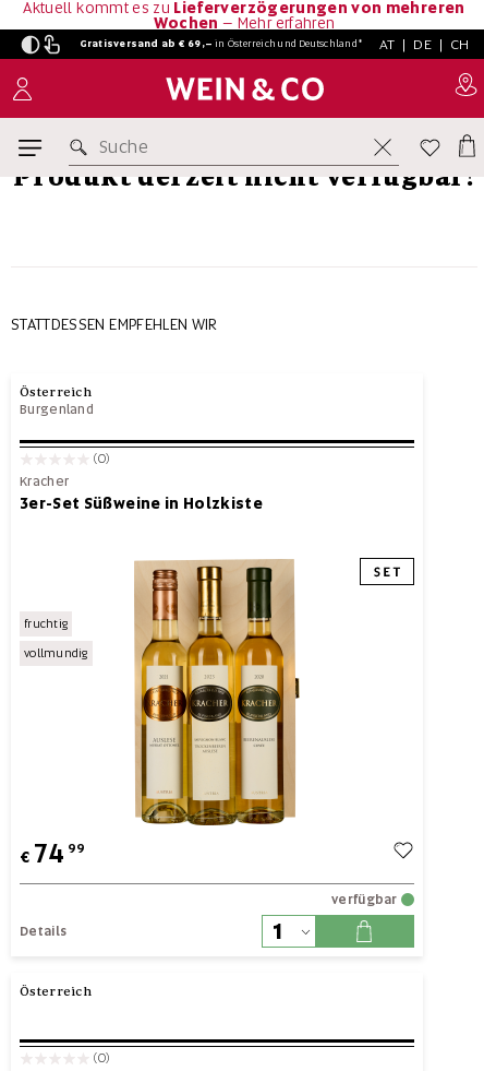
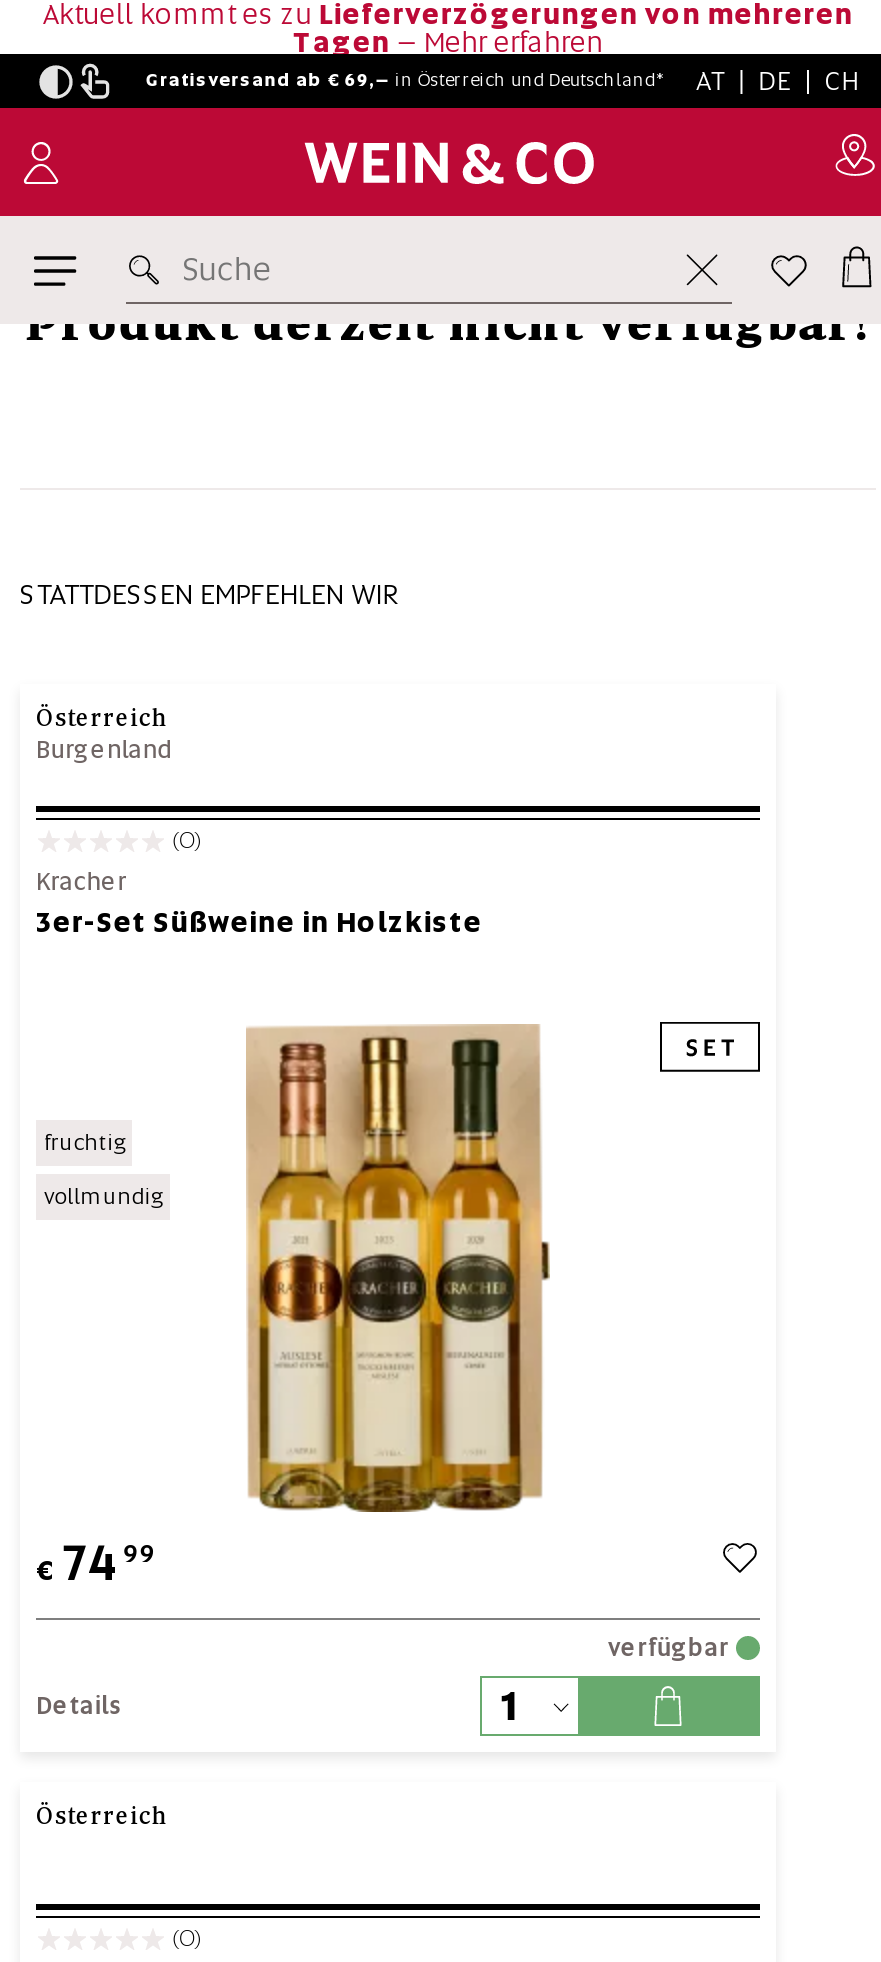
- Wochen– Mehr erfahren
+ Tagen– Mehr erfahren
